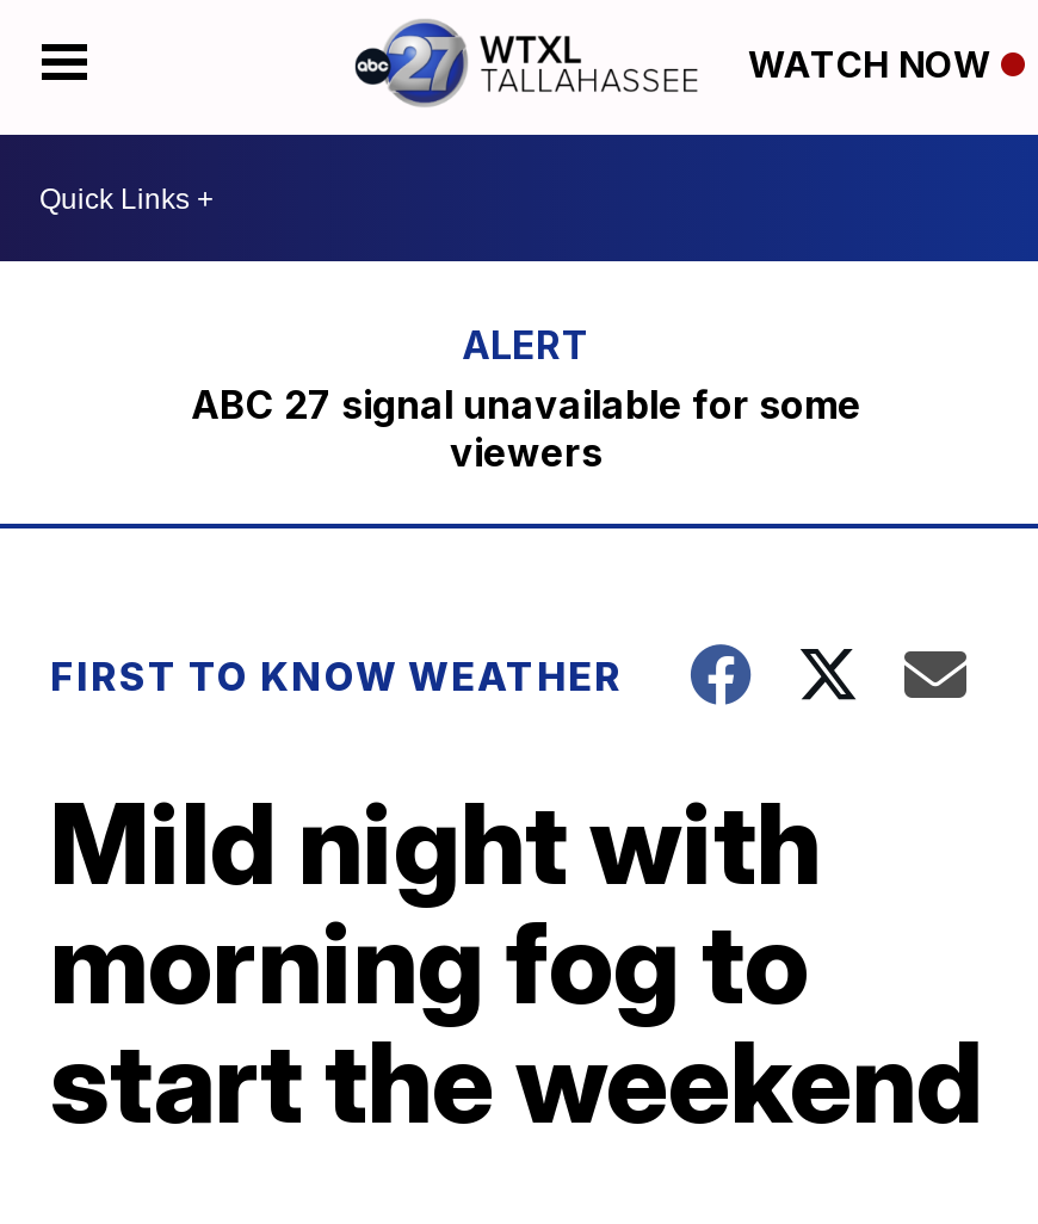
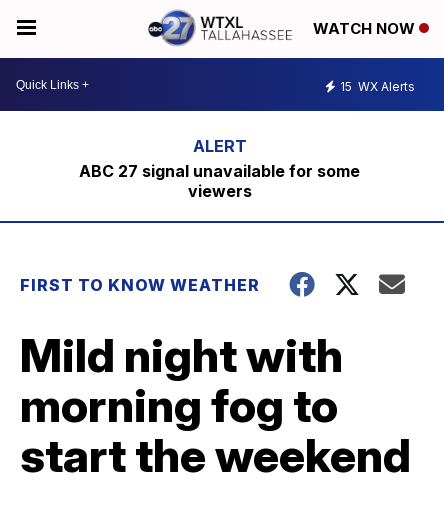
+ 15 WX Alerts
